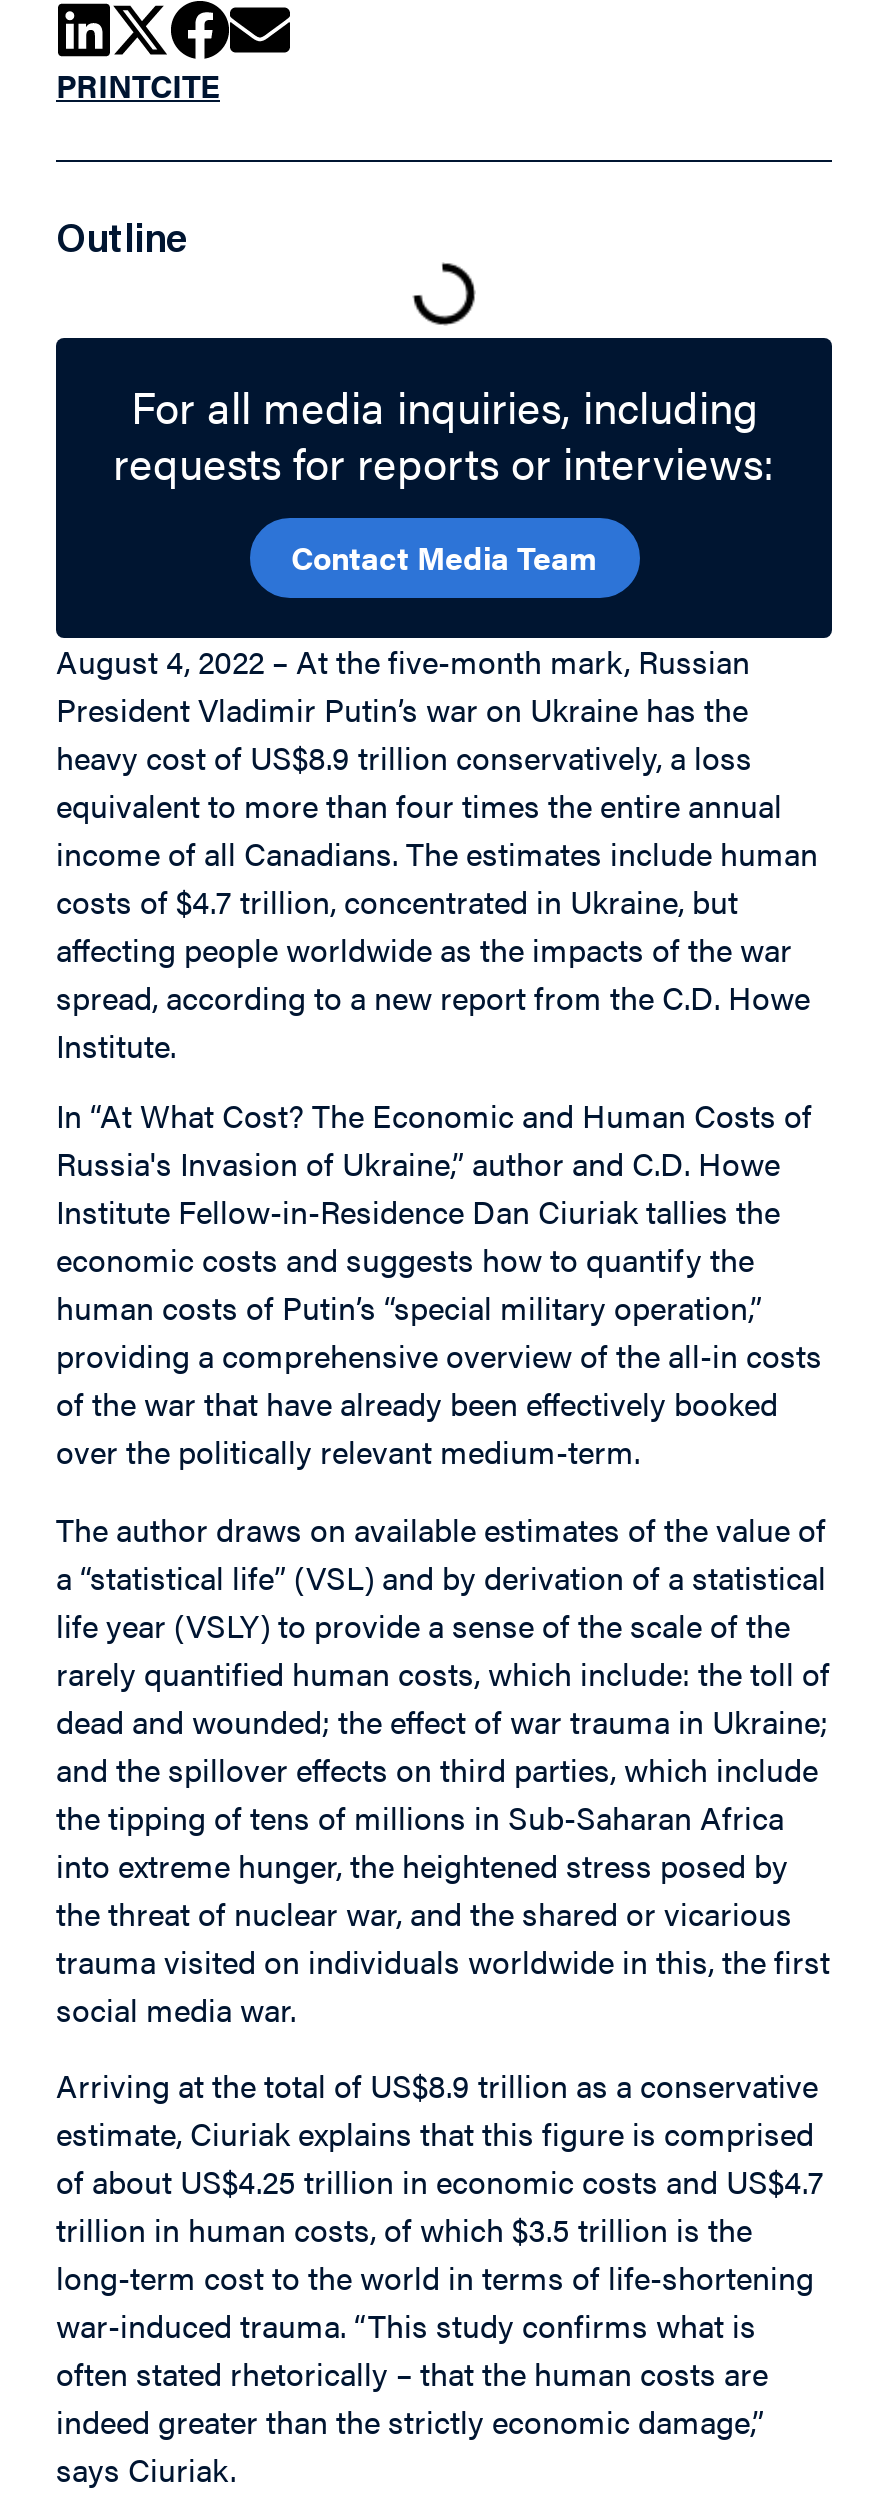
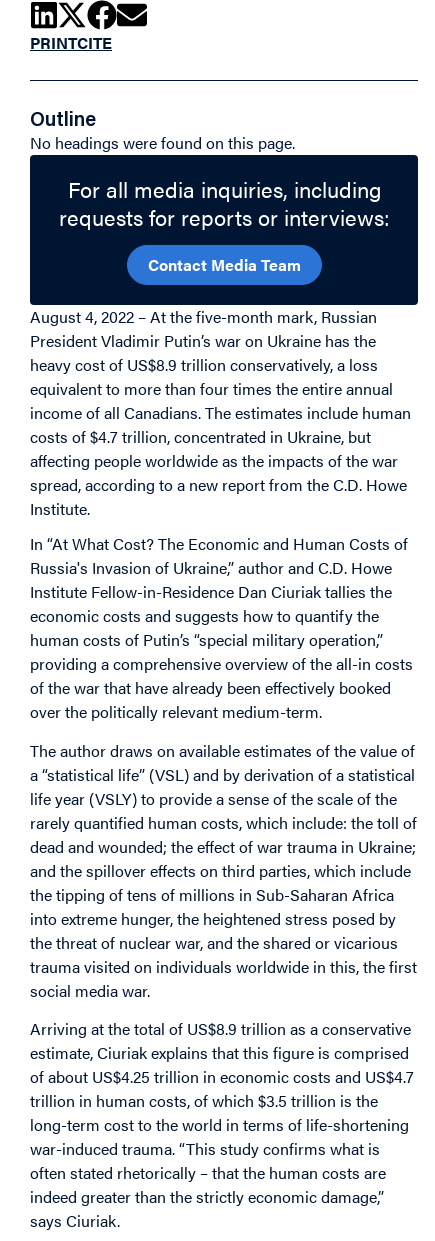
+ No headings were found on this page.
